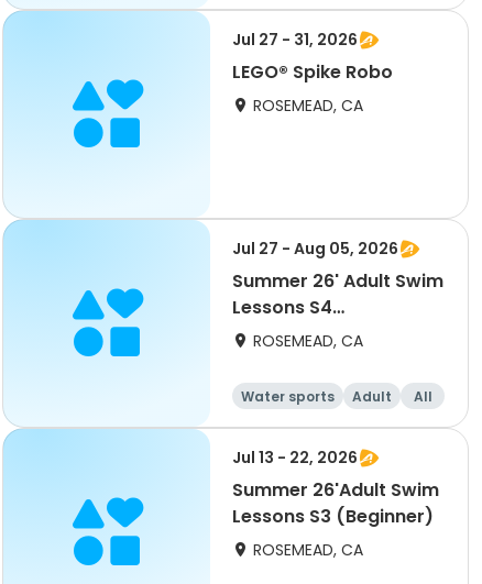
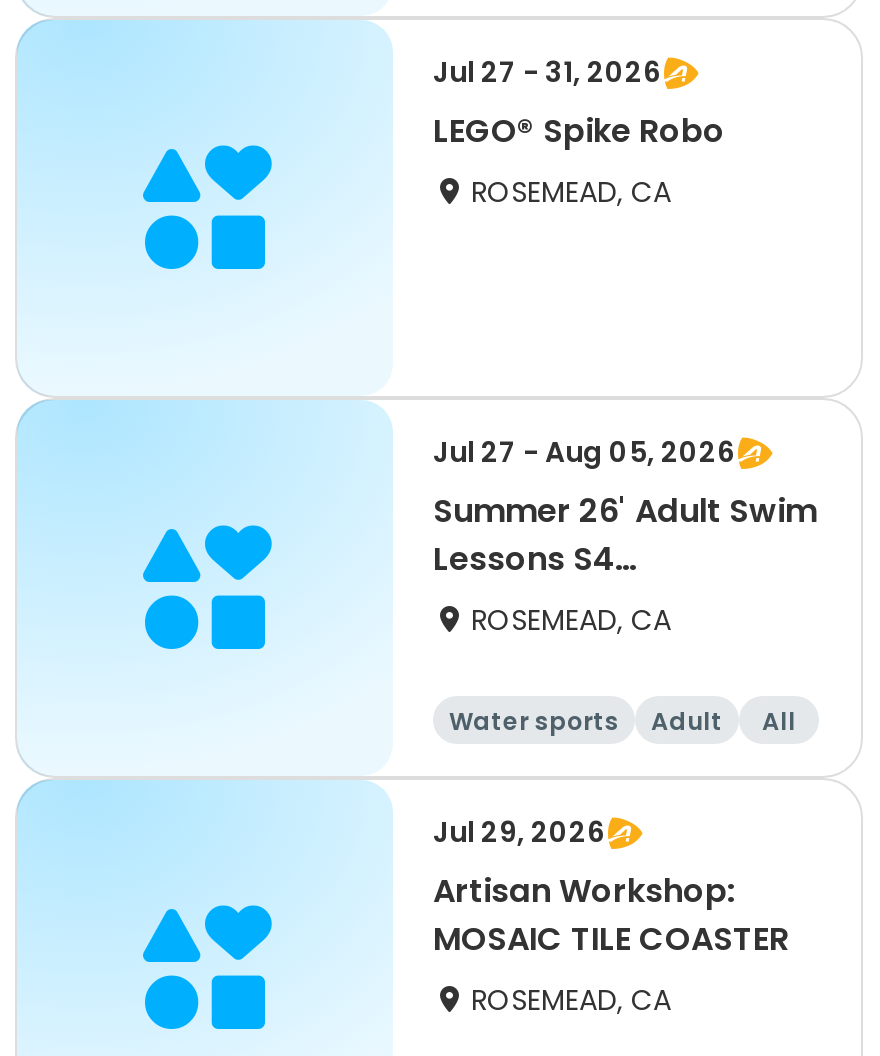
- Jul 13 - 22, 2026
- Summer 26'Adult Swim
- Lessons S3 (Beginner)
+ Jul 29, 2026
+ Artisan Workshop:
+ MOSAIC TILE COASTER
